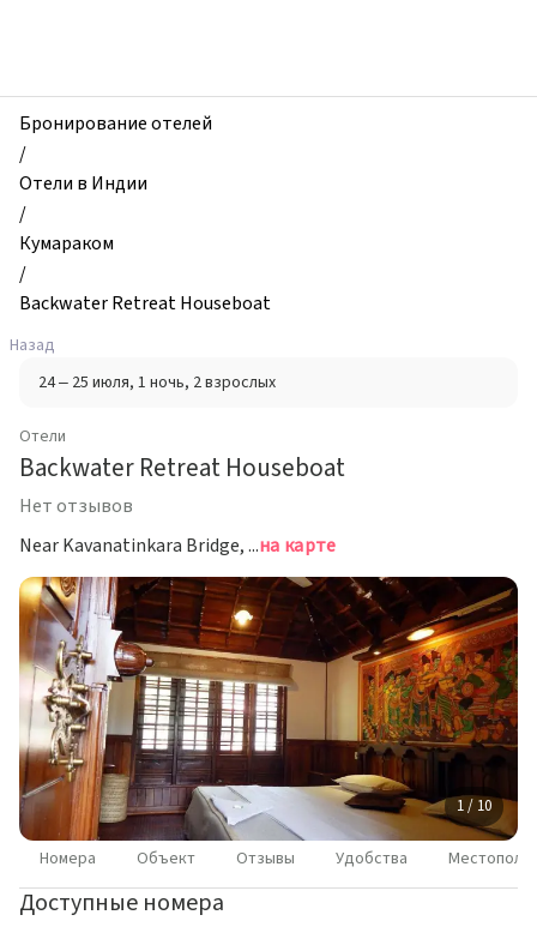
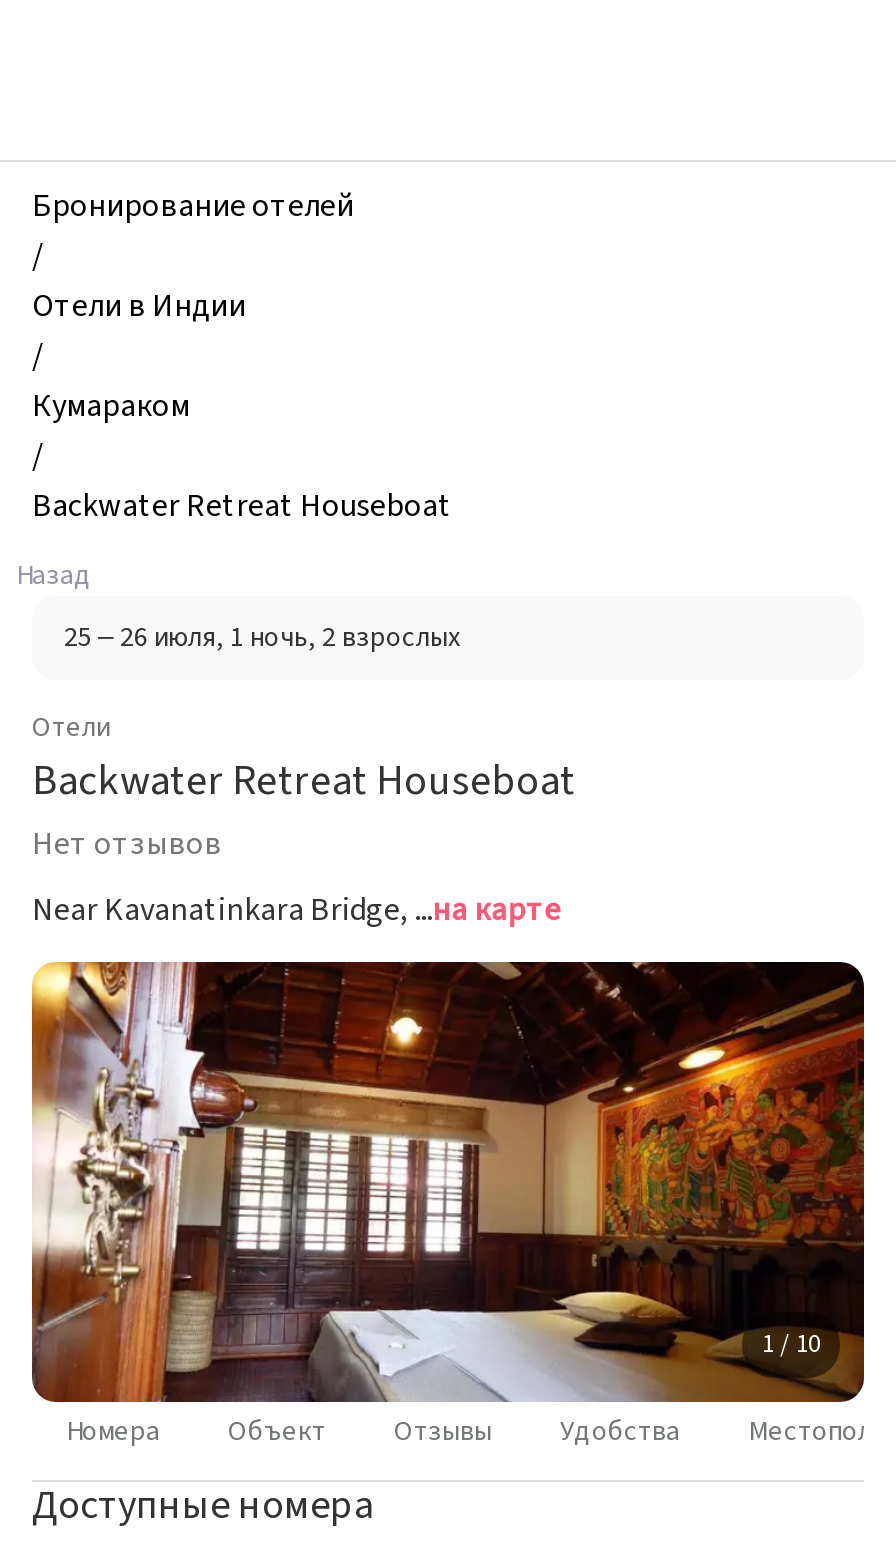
- 24 – 25 июля, 1 ночь, 2 взрослых
+ 25 – 26 июля, 1 ночь, 2 взрослых
